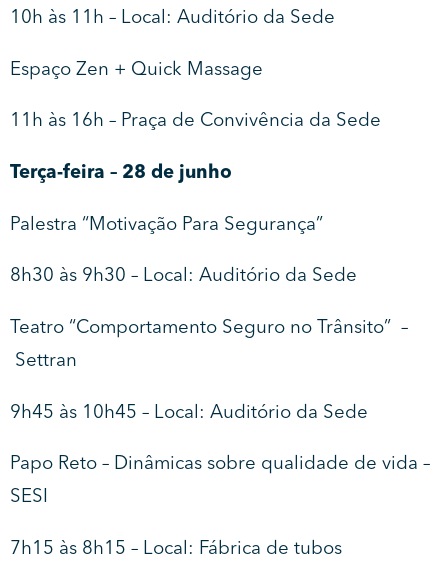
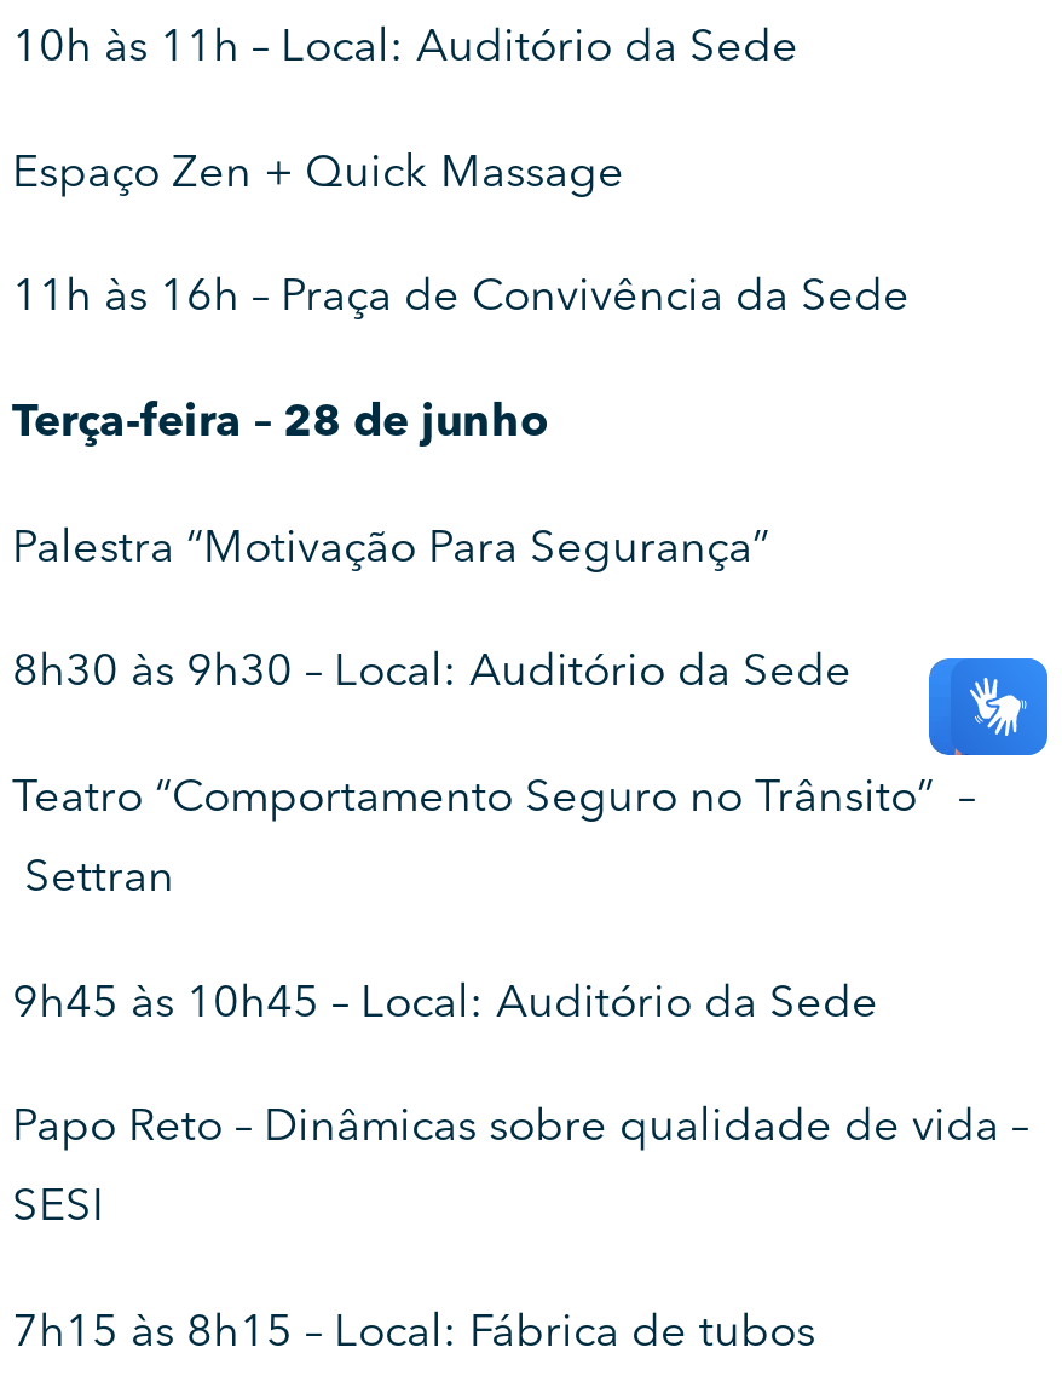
+ [image]
